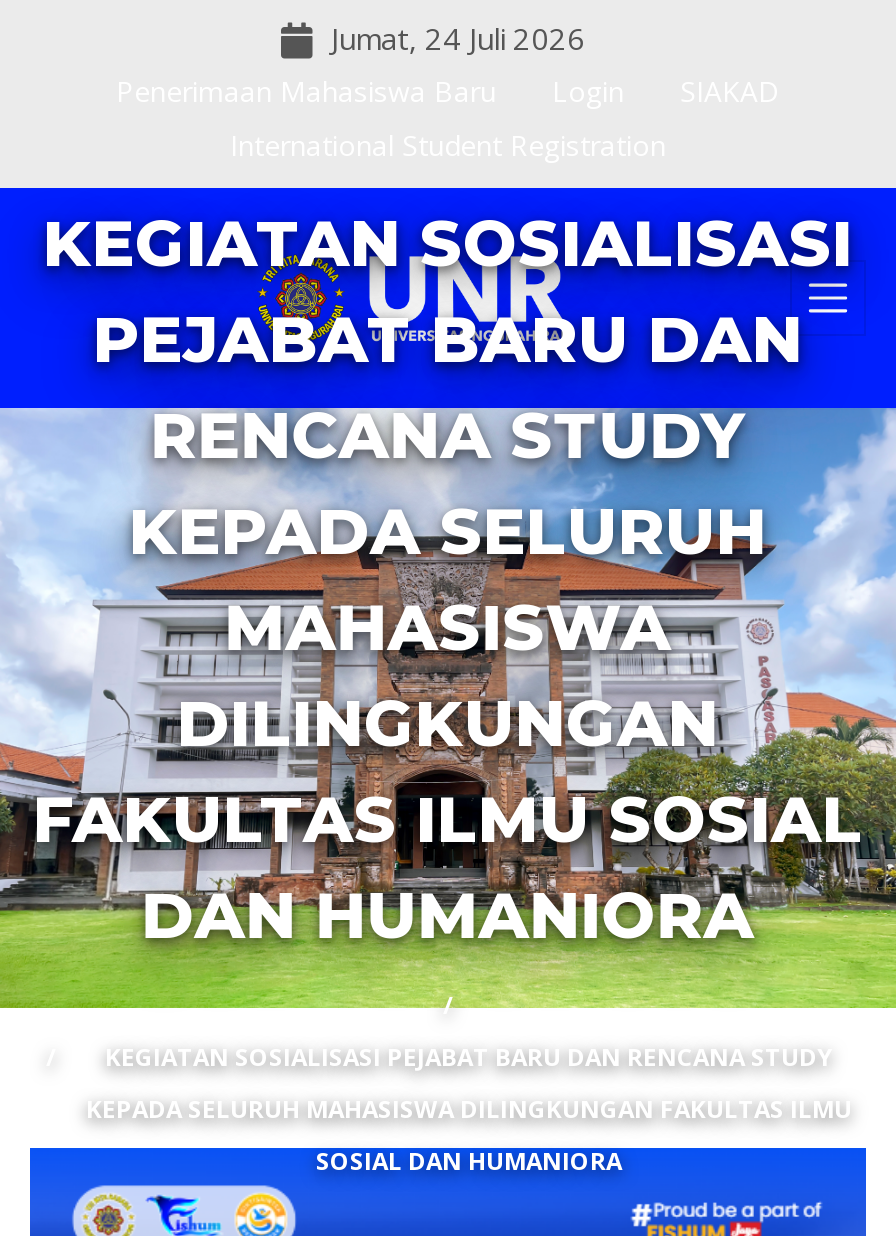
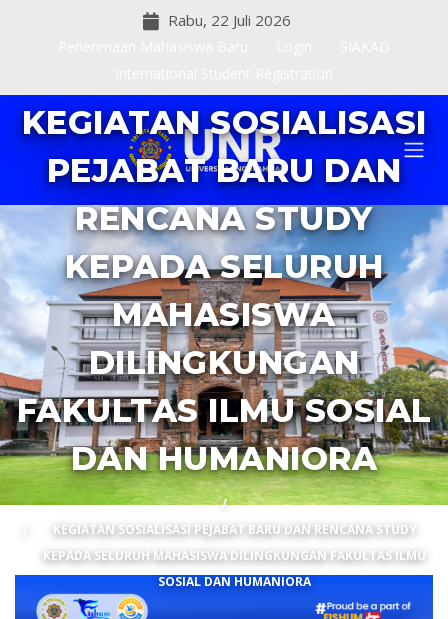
- Jumat, 24 Juli 2026
+ Rabu, 22 Juli 2026
